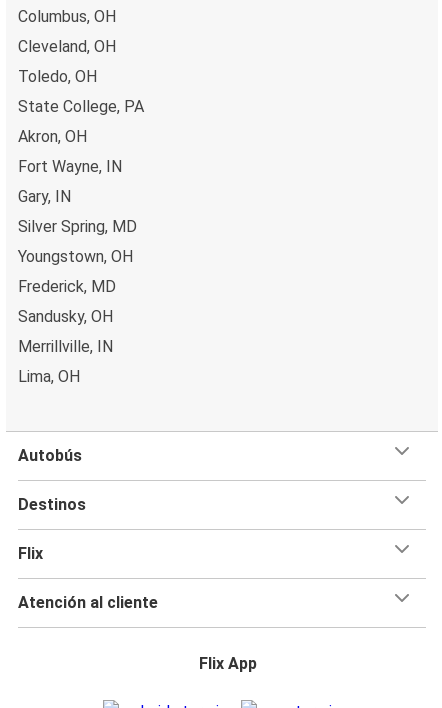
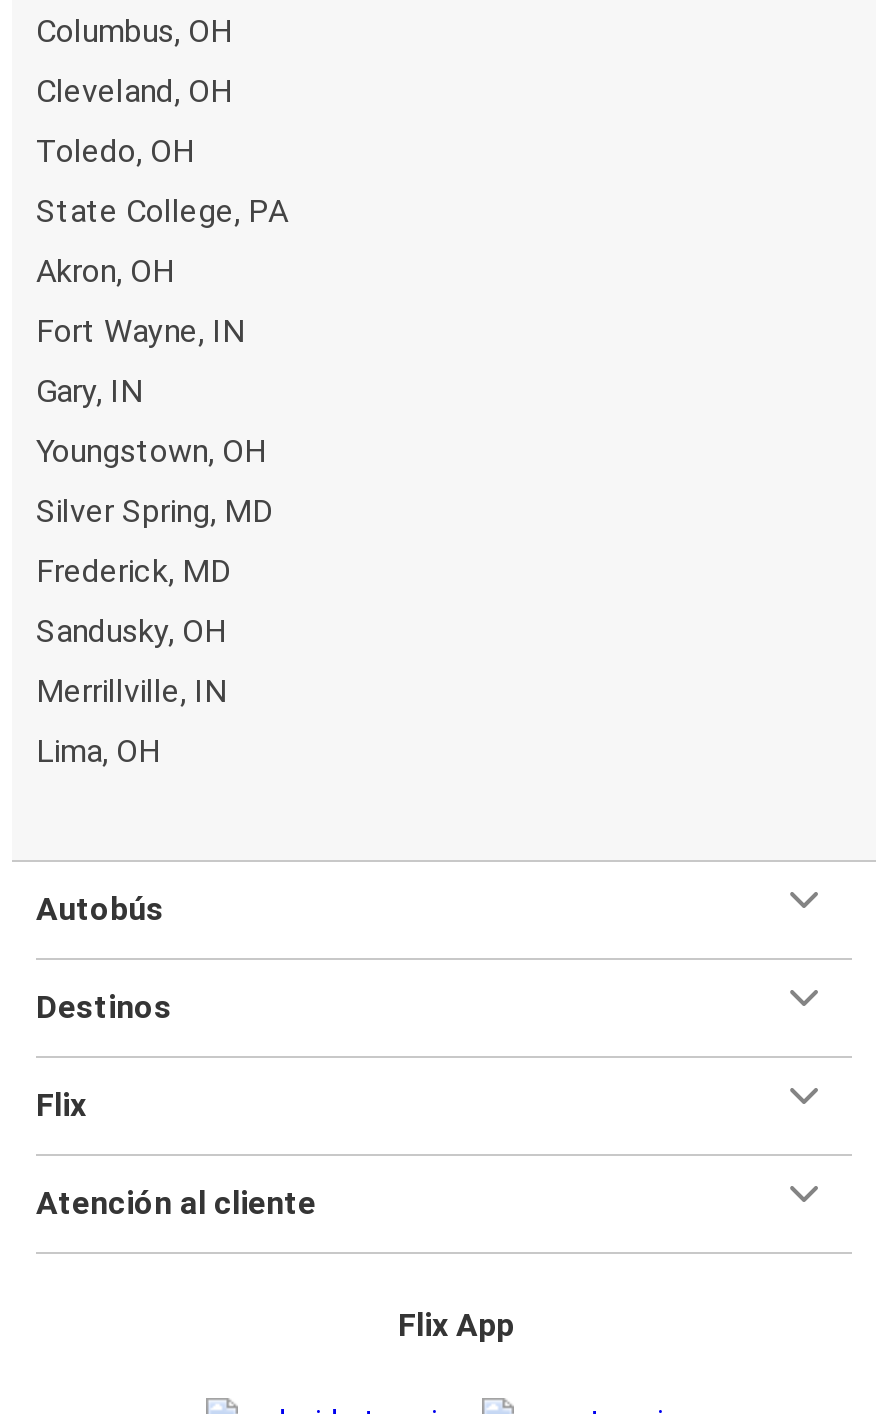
moved down: Silver Spring, MD

moved up: Youngstown, OH
